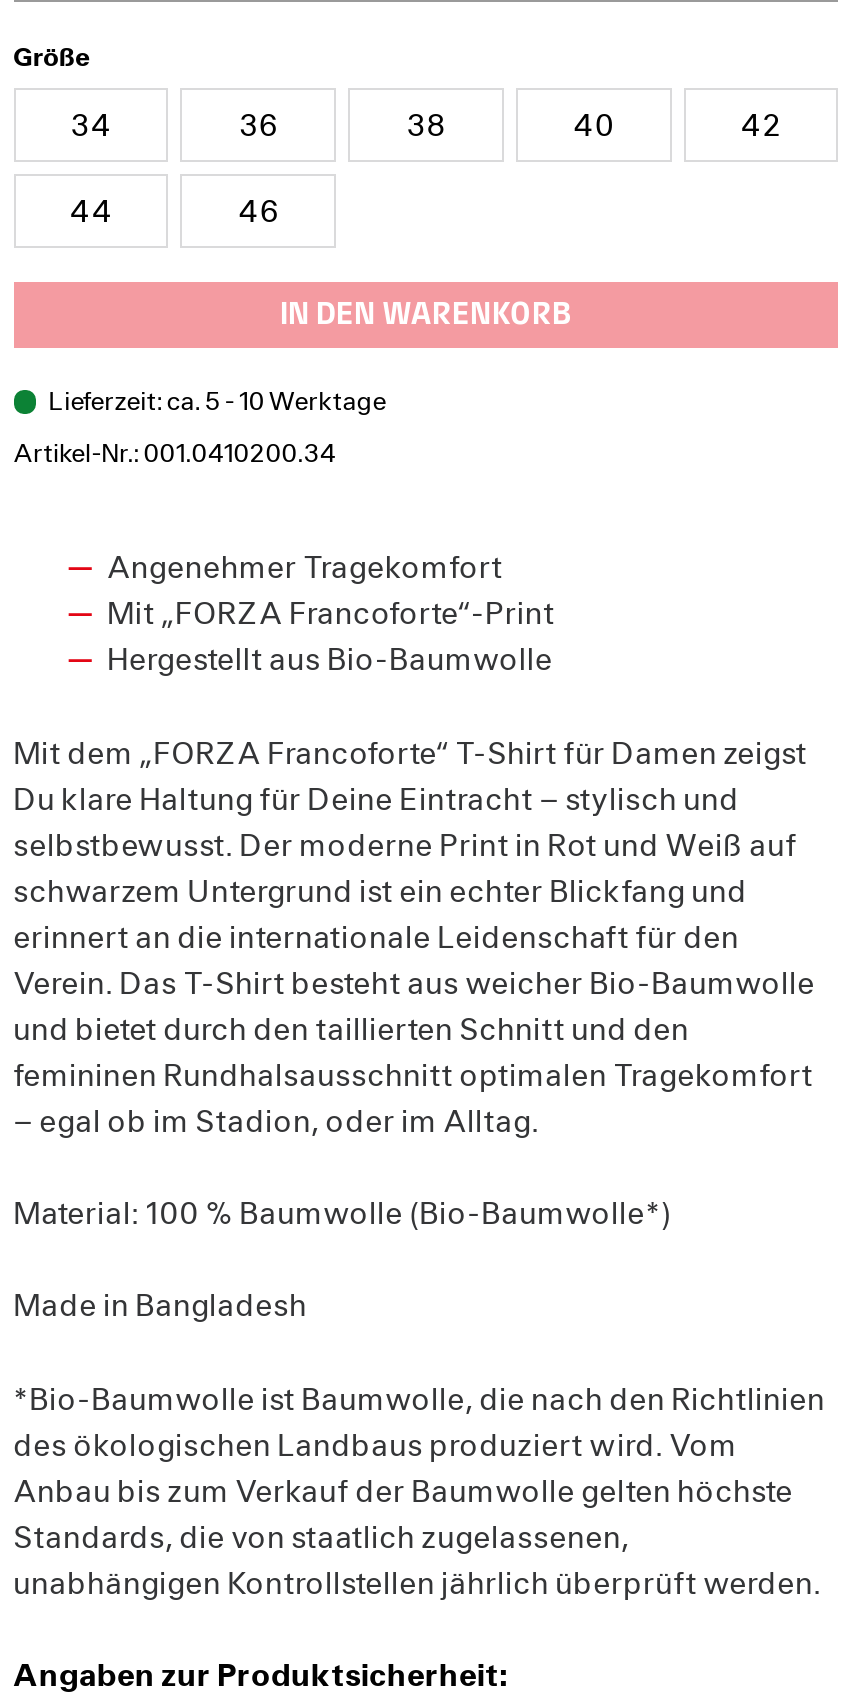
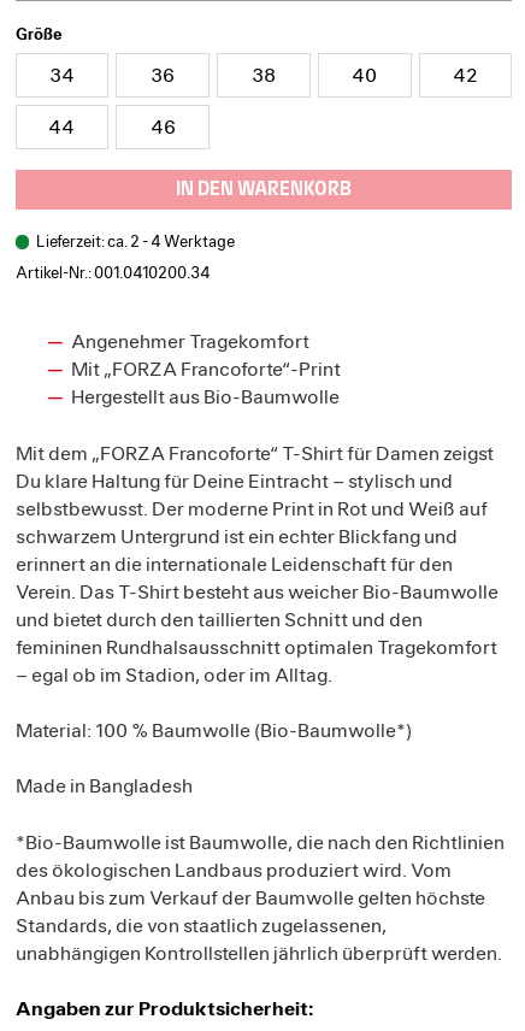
- Lieferzeit: ca. 5 - 10 Werktage
+ Lieferzeit: ca. 2 - 4 Werktage
